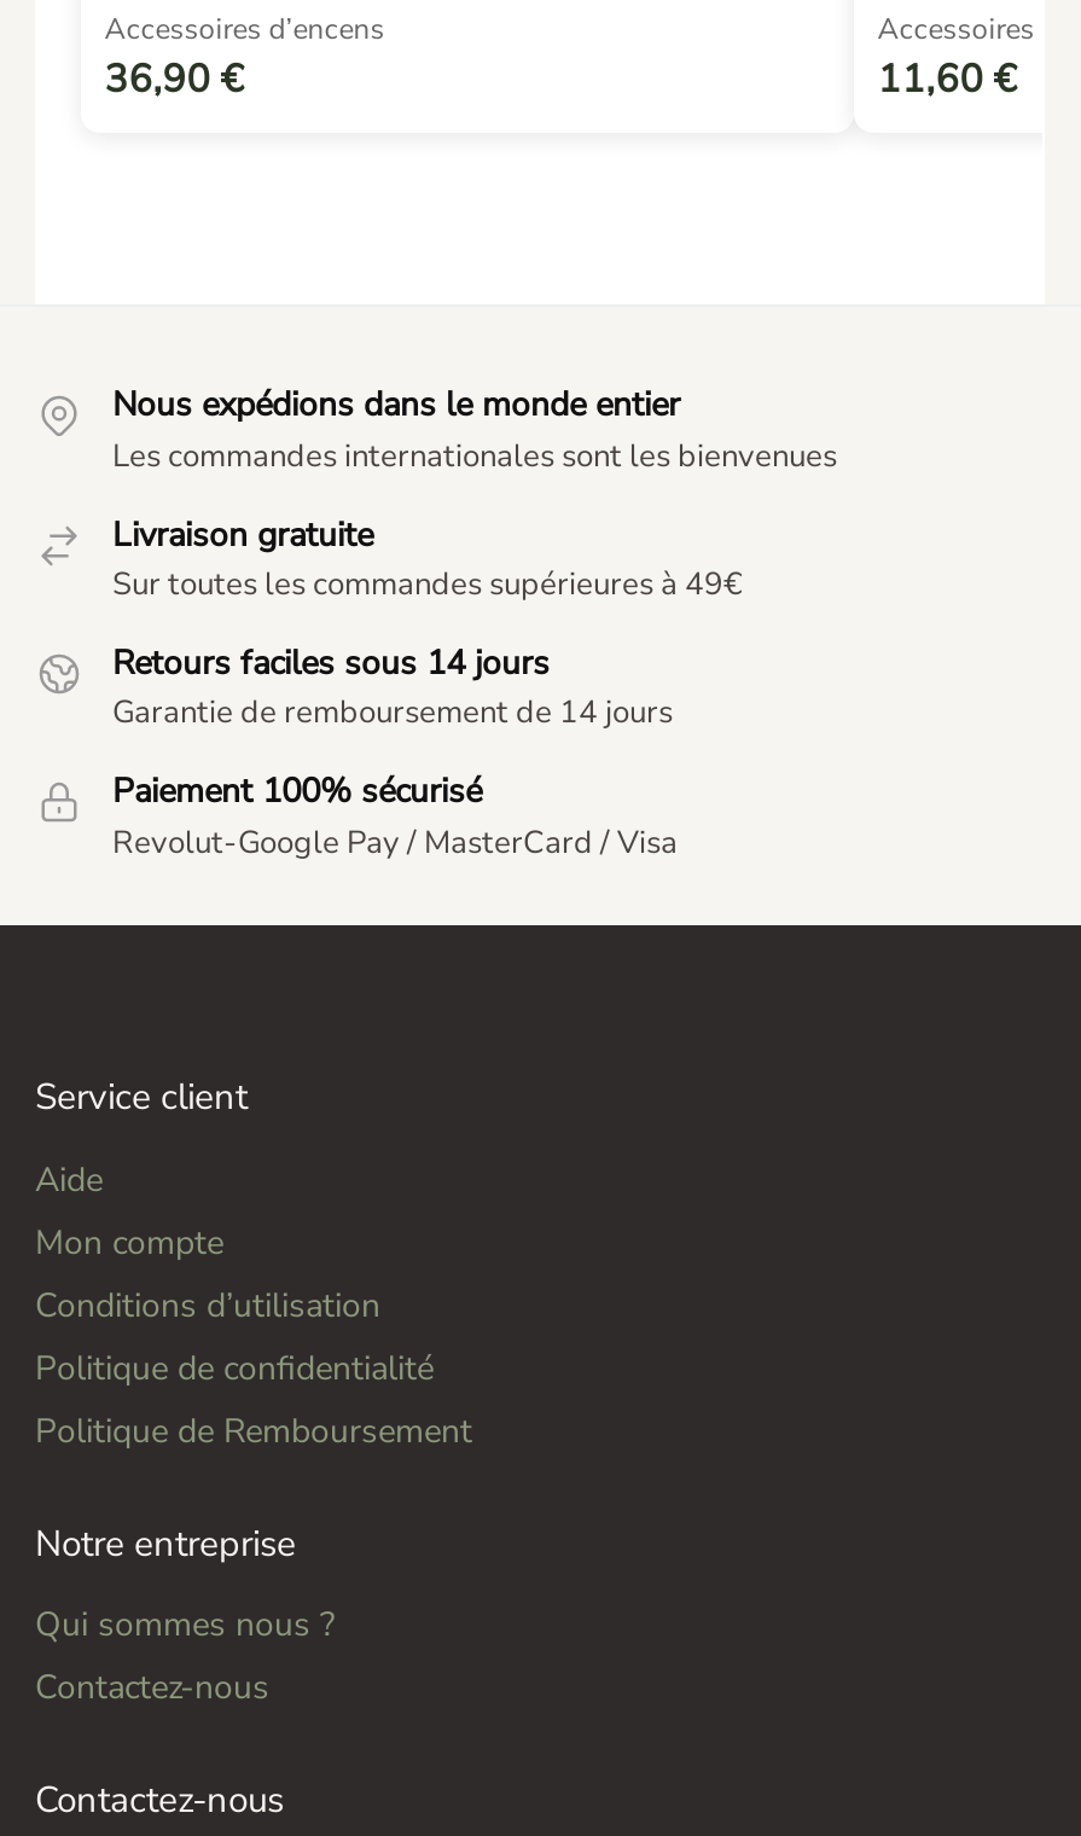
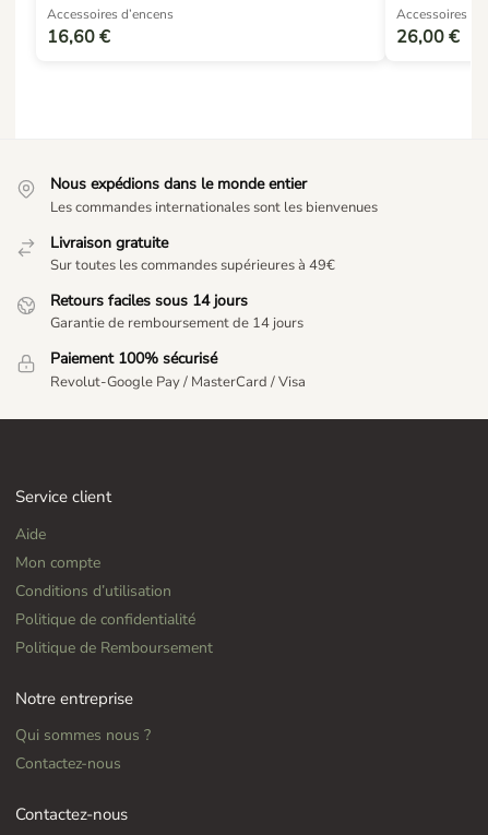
- 36,90 €
+ 16,60 €

- 11,60 €
+ 26,00 €
